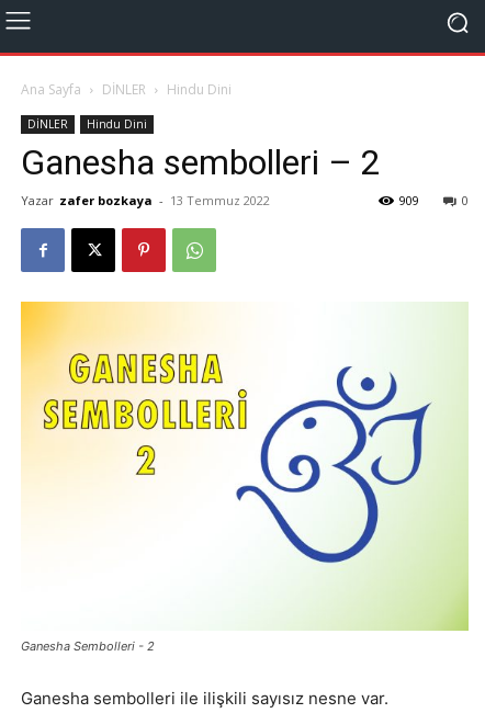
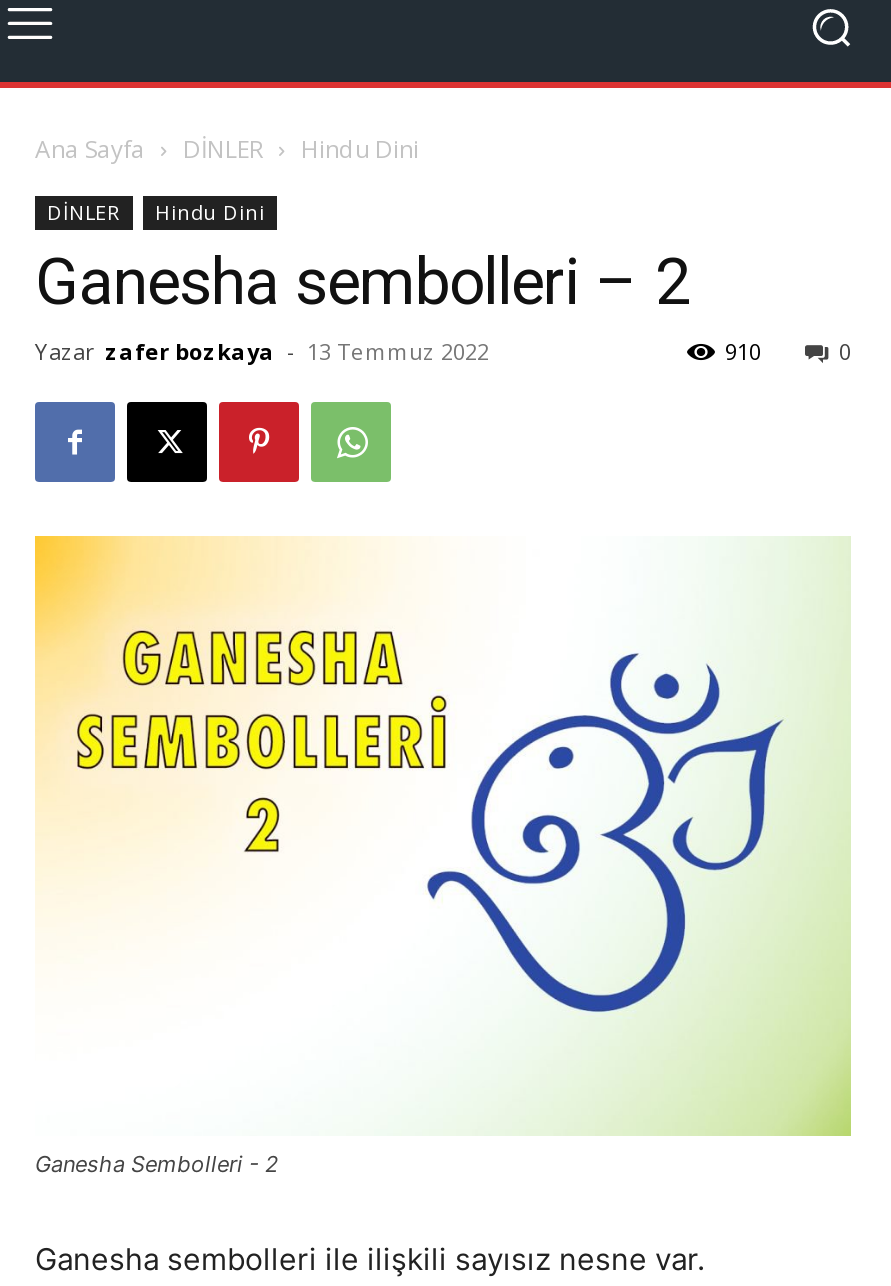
- 909
+ 910
